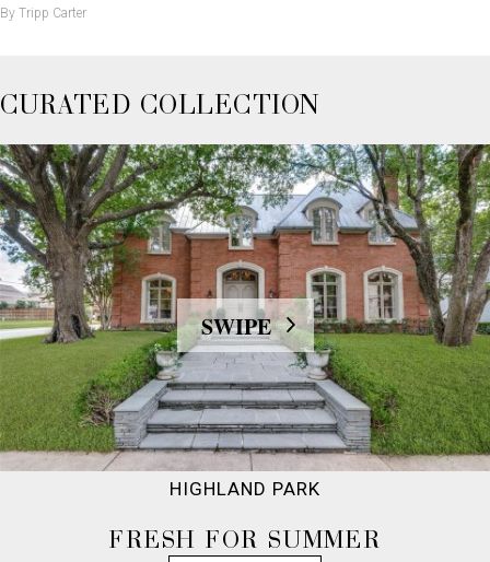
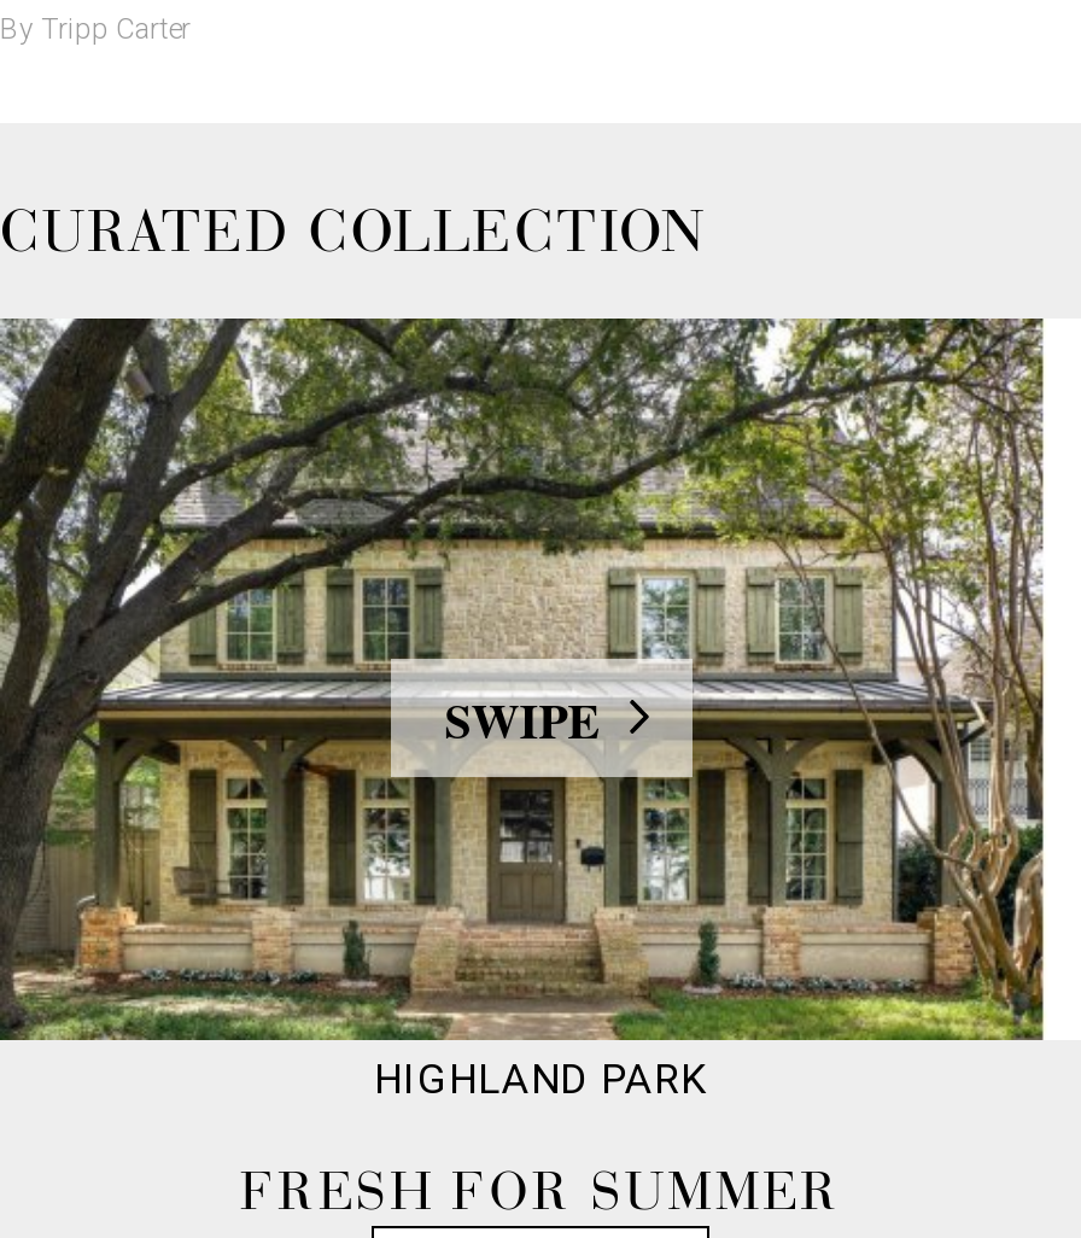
- [image]
+ [image]
